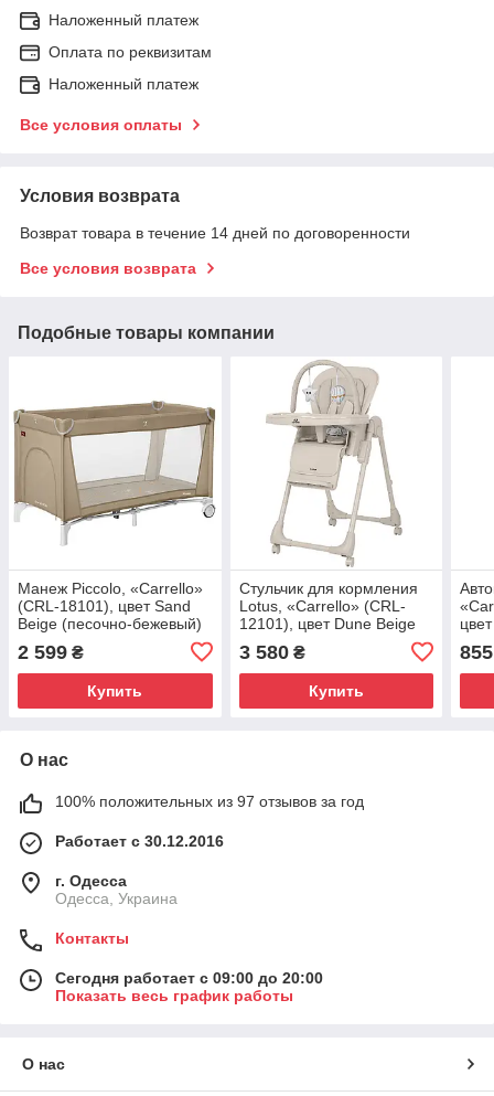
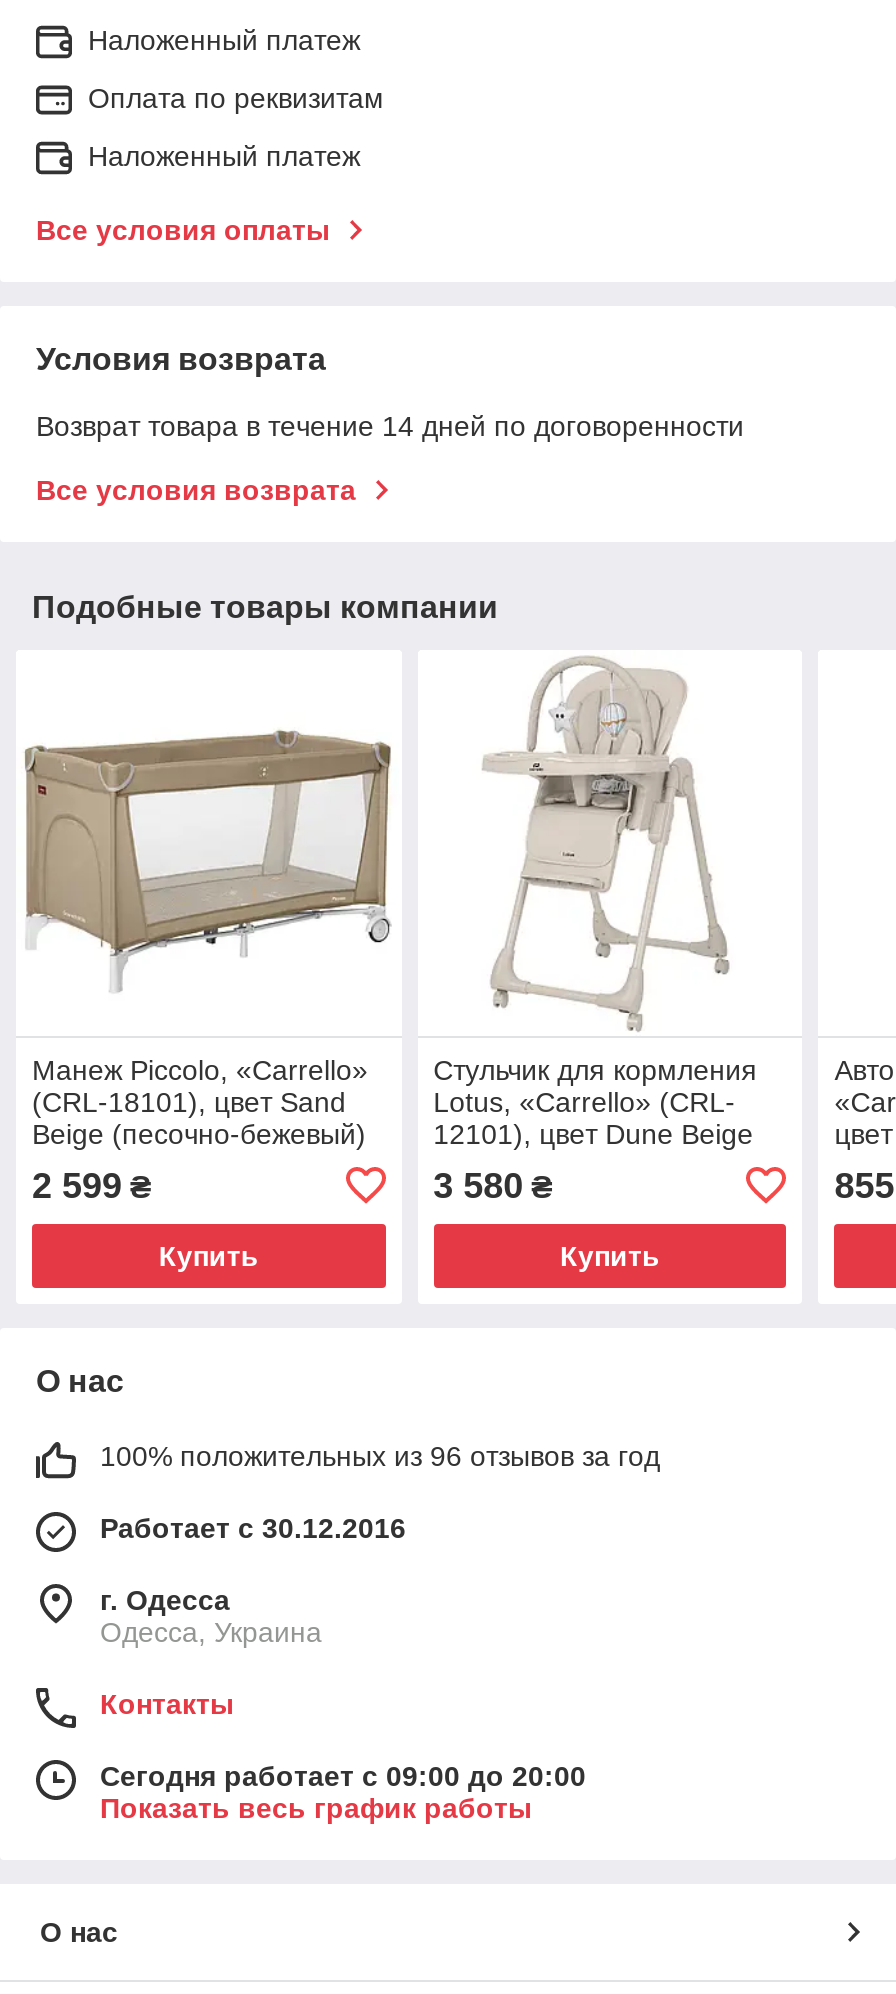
- 100% положительных из 97 отзывов за год
+ 100% положительных из 96 отзывов за год
